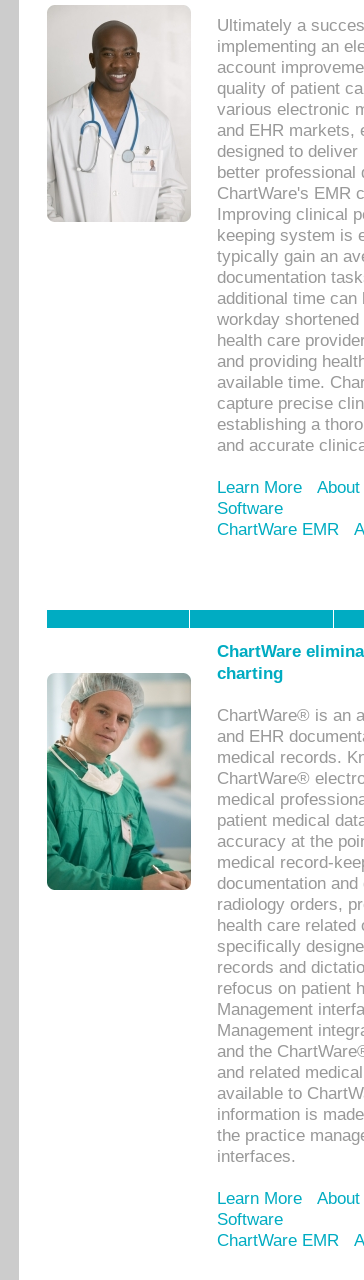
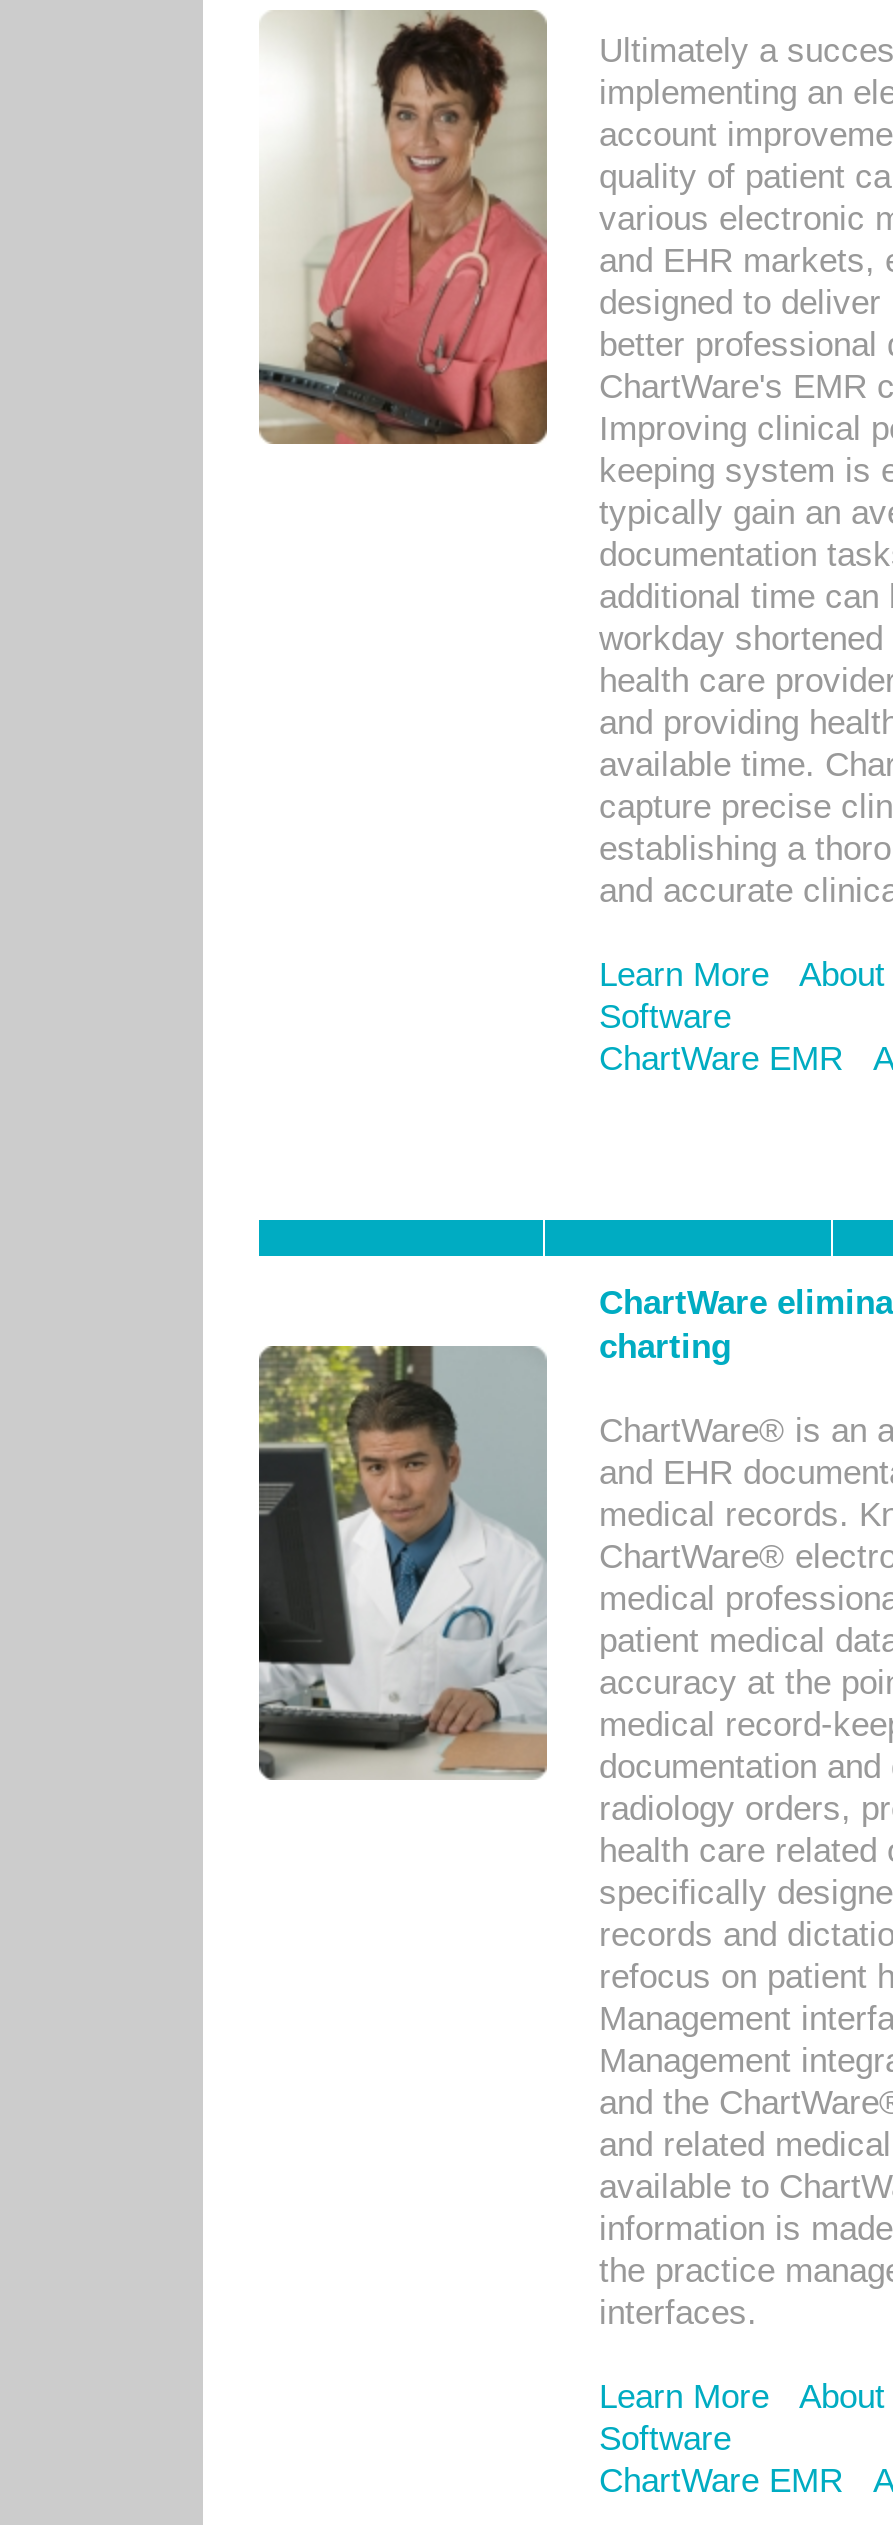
- [image]
+ [image]

- [image]
+ [image]
